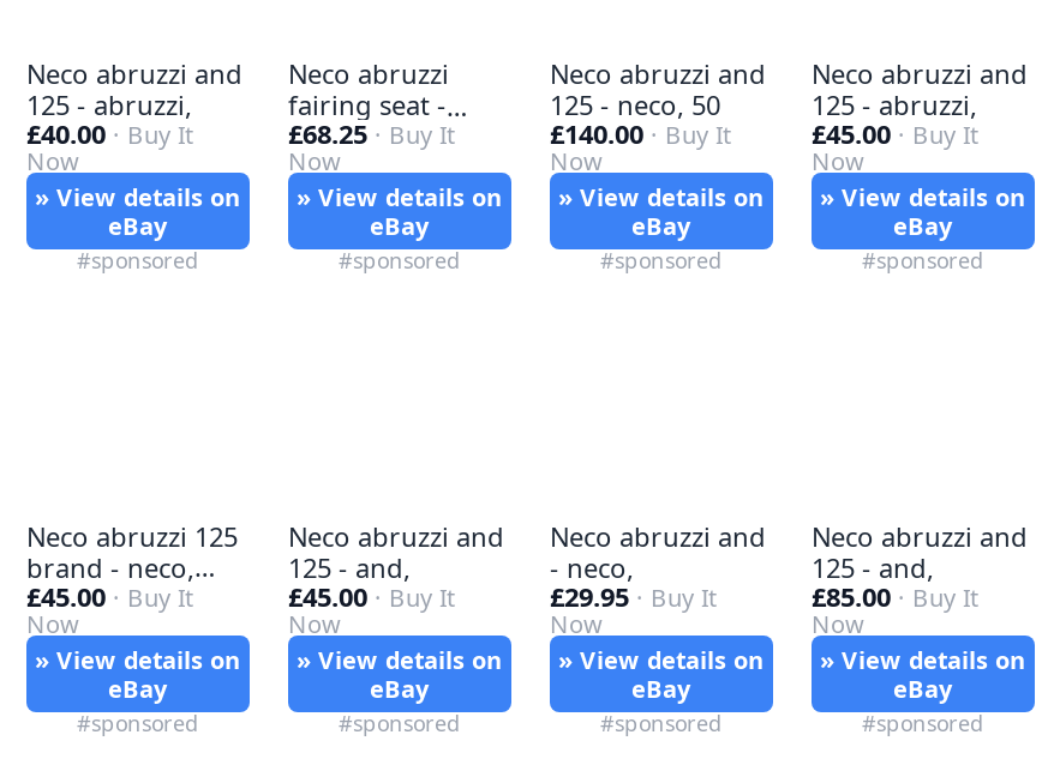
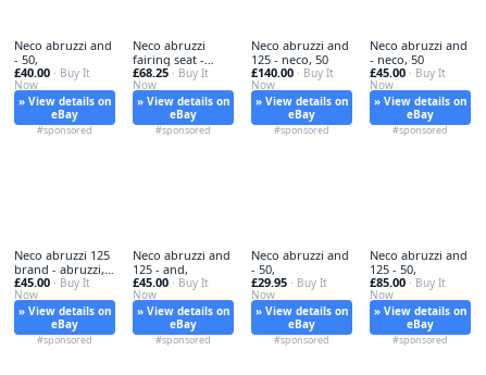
- 125 - abruzzi,
+ - 50,

- 125 - abruzzi,
+ - neco, 50

- brand - neco,
+ brand - abruzzi,

- - neco,
+ - 50,

- 125 - and,
+ 125 - 50,
